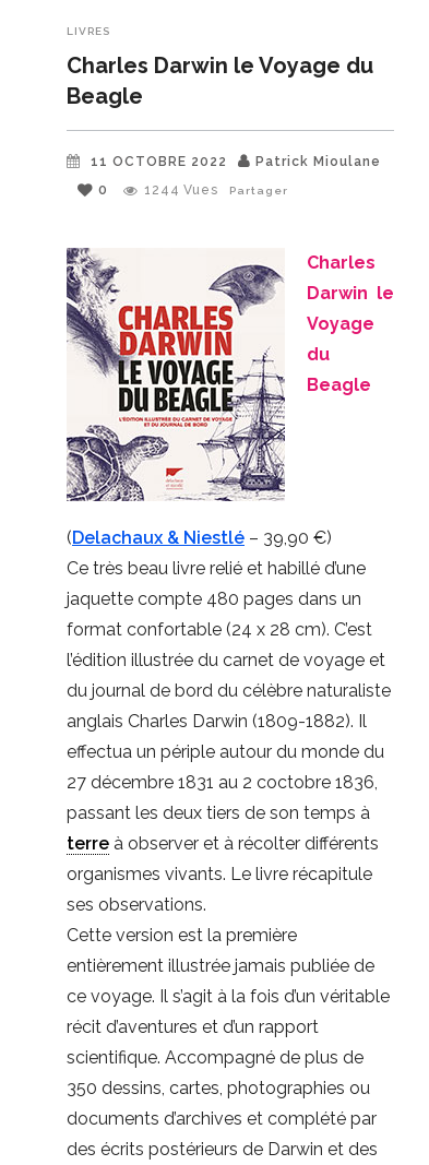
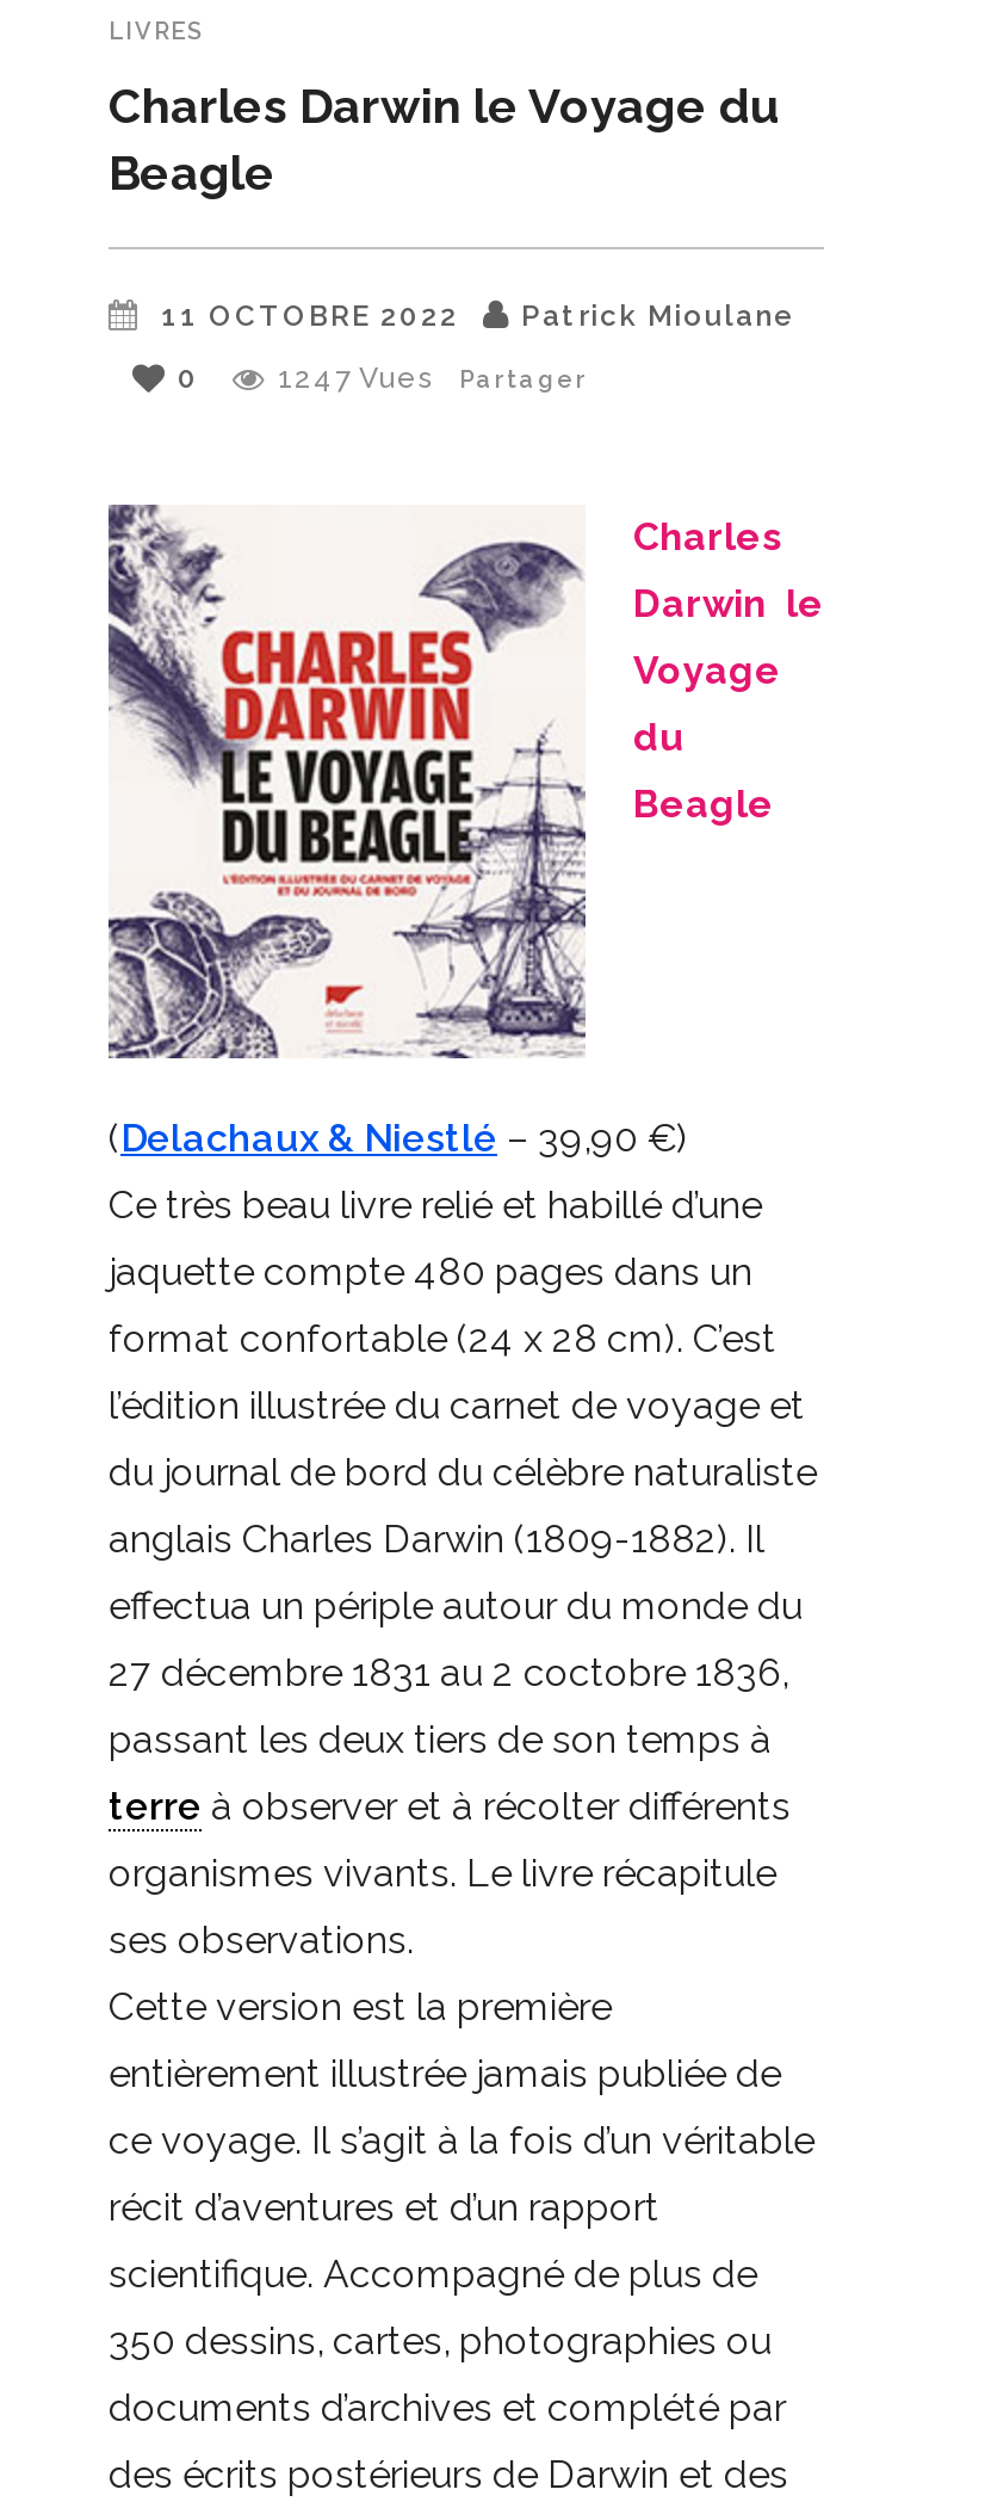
- 1244 Vues Partager
+ 1247 Vues Partager
